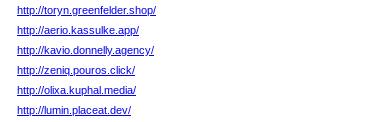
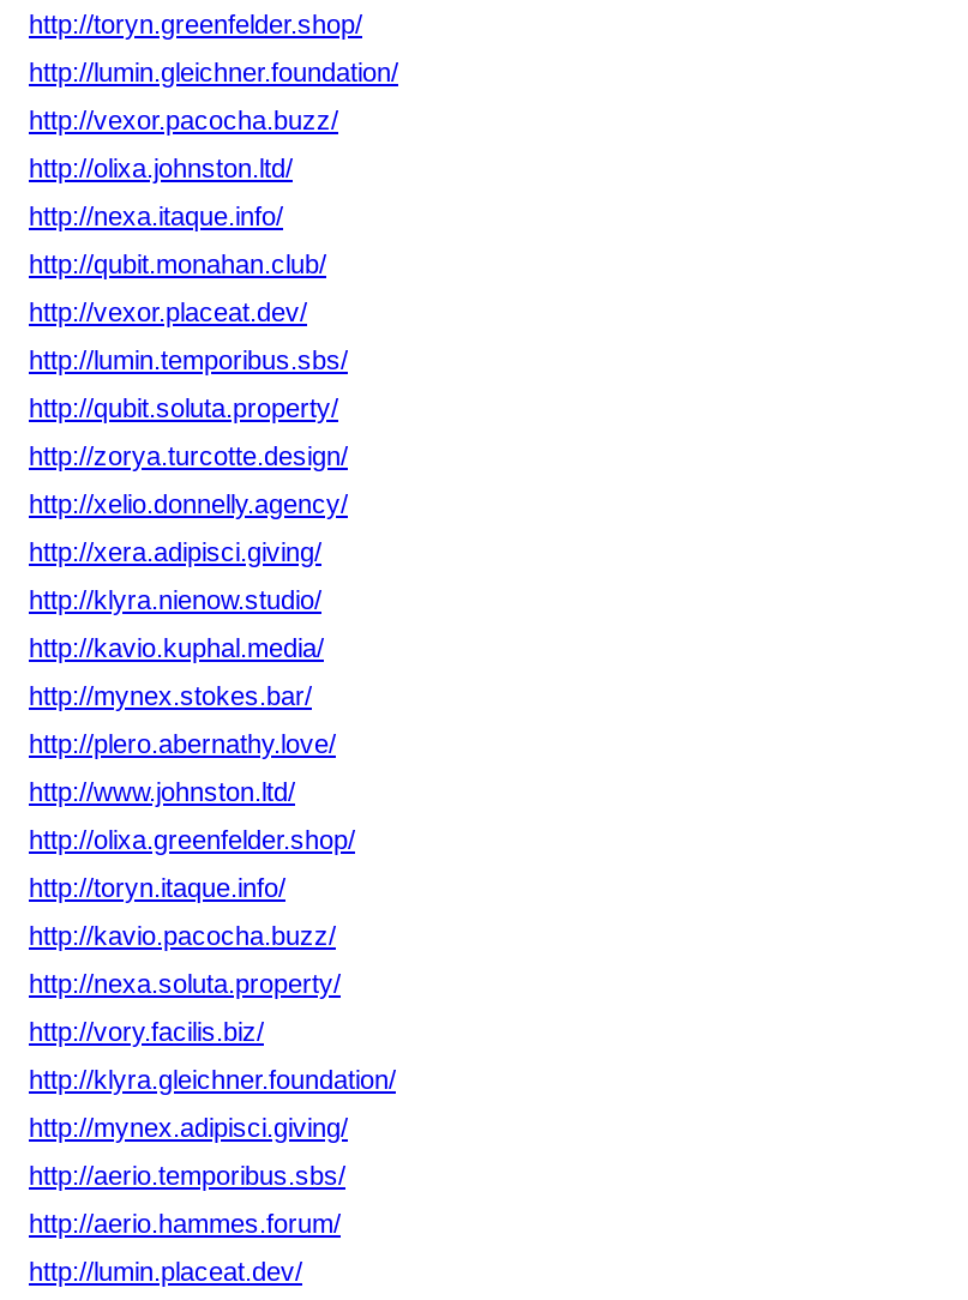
- http://aerio.kassulke.app/
- http://kavio.donnelly.agency/
- http://zeniq.pouros.click/
- http://olixa.kuphal.media/
+ http://lumin.gleichner.foundation/
+ http://vexor.pacocha.buzz/
+ http://olixa.johnston.ltd/
+ http://nexa.itaque.info/
+ http://qubit.monahan.club/
+ http://vexor.placeat.dev/
+ http://lumin.temporibus.sbs/
+ http://qubit.soluta.property/
+ http://zorya.turcotte.design/
+ http://xelio.donnelly.agency/
+ http://xera.adipisci.giving/
+ http://klyra.nienow.studio/
+ http://kavio.kuphal.media/
+ http://mynex.stokes.bar/
+ http://plero.abernathy.love/
+ http://www.johnston.ltd/
+ http://olixa.greenfelder.shop/
+ http://toryn.itaque.info/
+ http://kavio.pacocha.buzz/
+ http://nexa.soluta.property/
+ http://vory.facilis.biz/
+ http://klyra.gleichner.foundation/
+ http://mynex.adipisci.giving/
+ http://aerio.temporibus.sbs/
+ http://aerio.hammes.forum/
